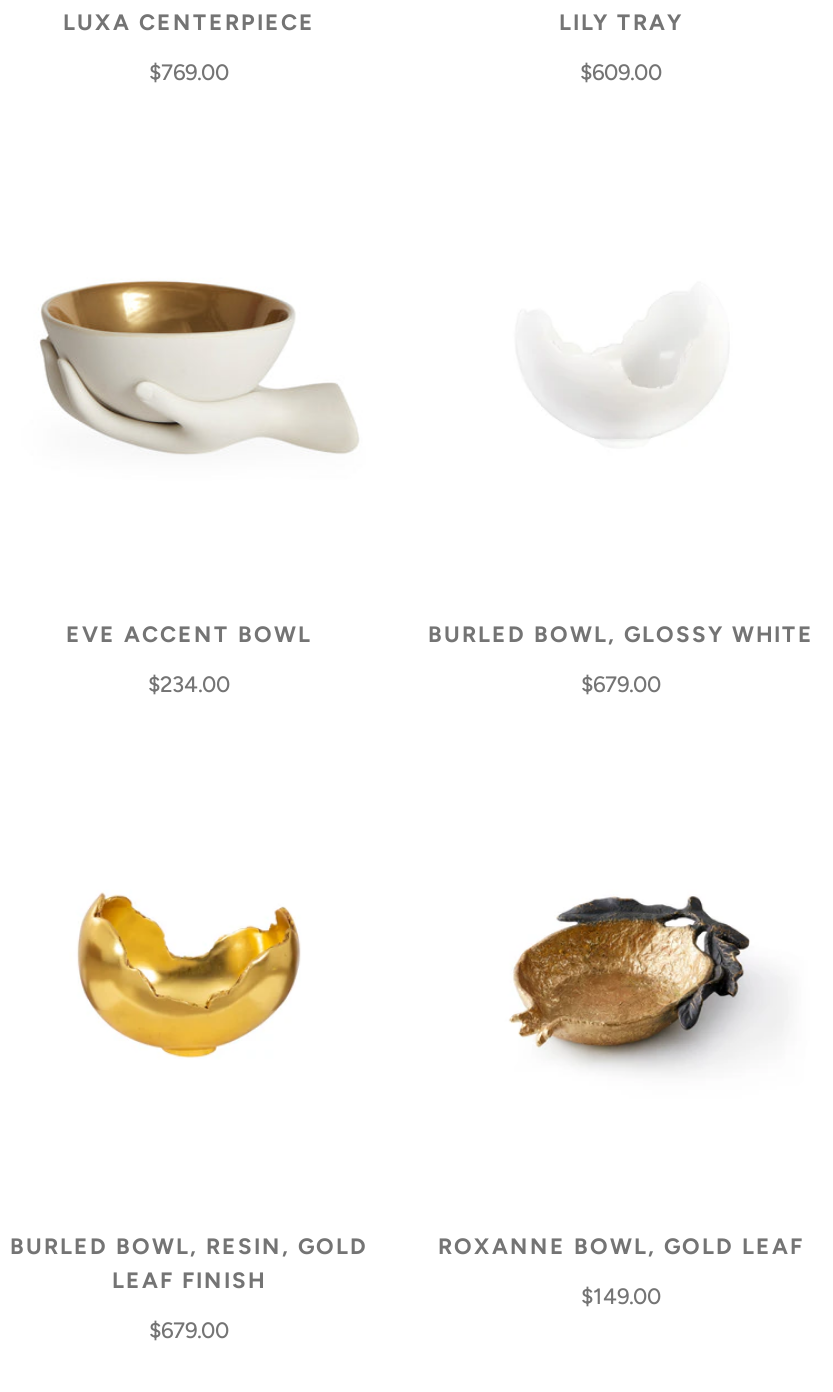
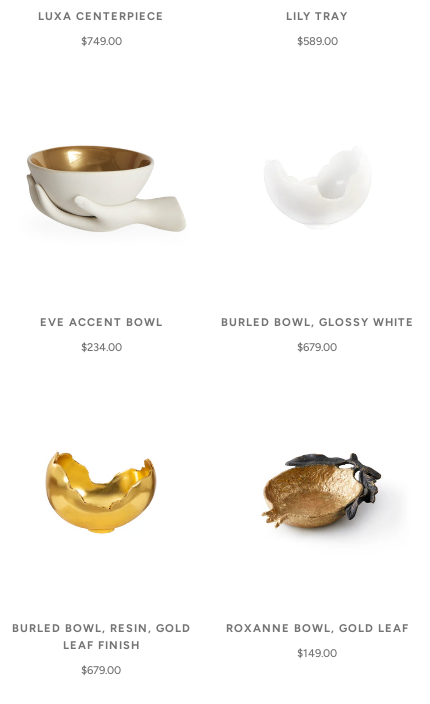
- $769.00
+ $749.00

- $609.00
+ $589.00
